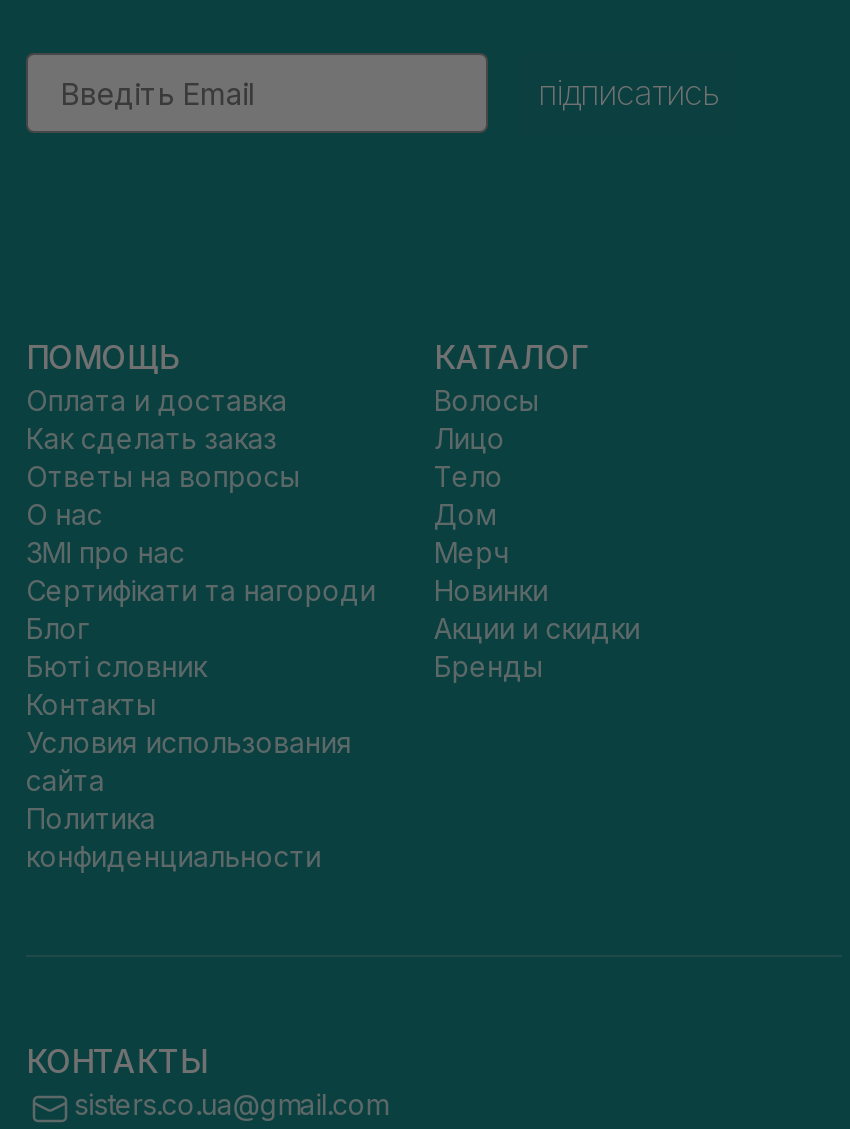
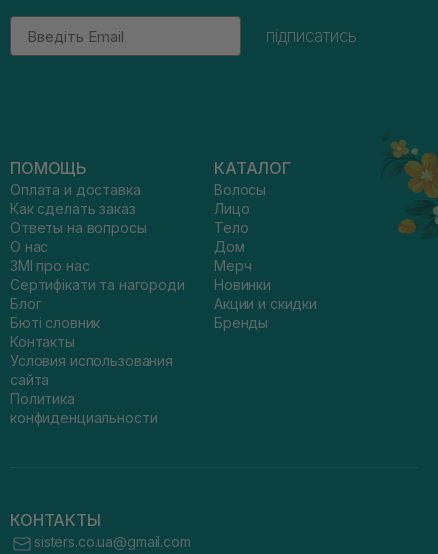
+ [image]
